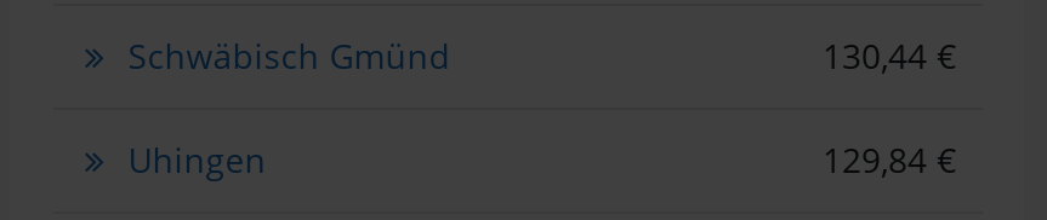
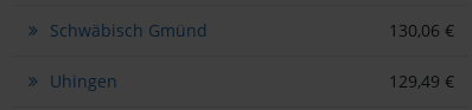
- 130,44 €
+ 130,06 €

- 129,84 €
+ 129,49 €
